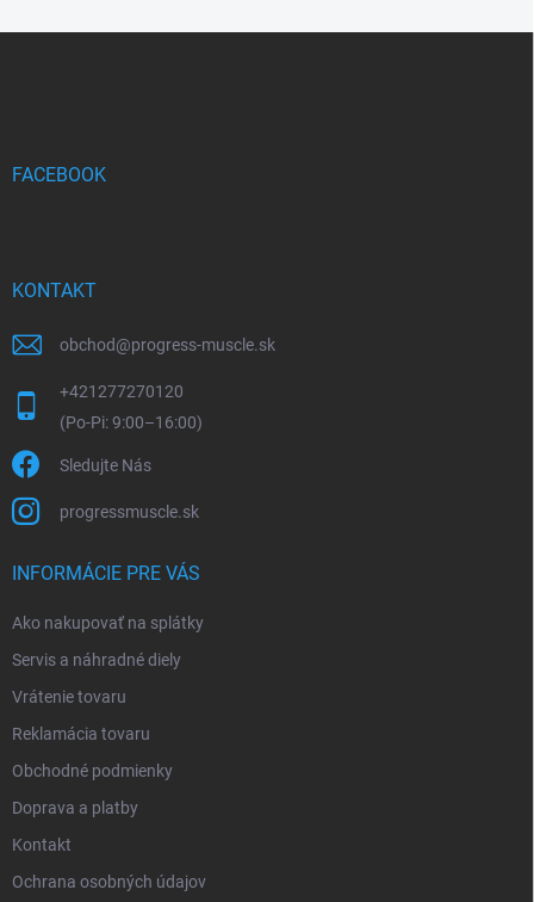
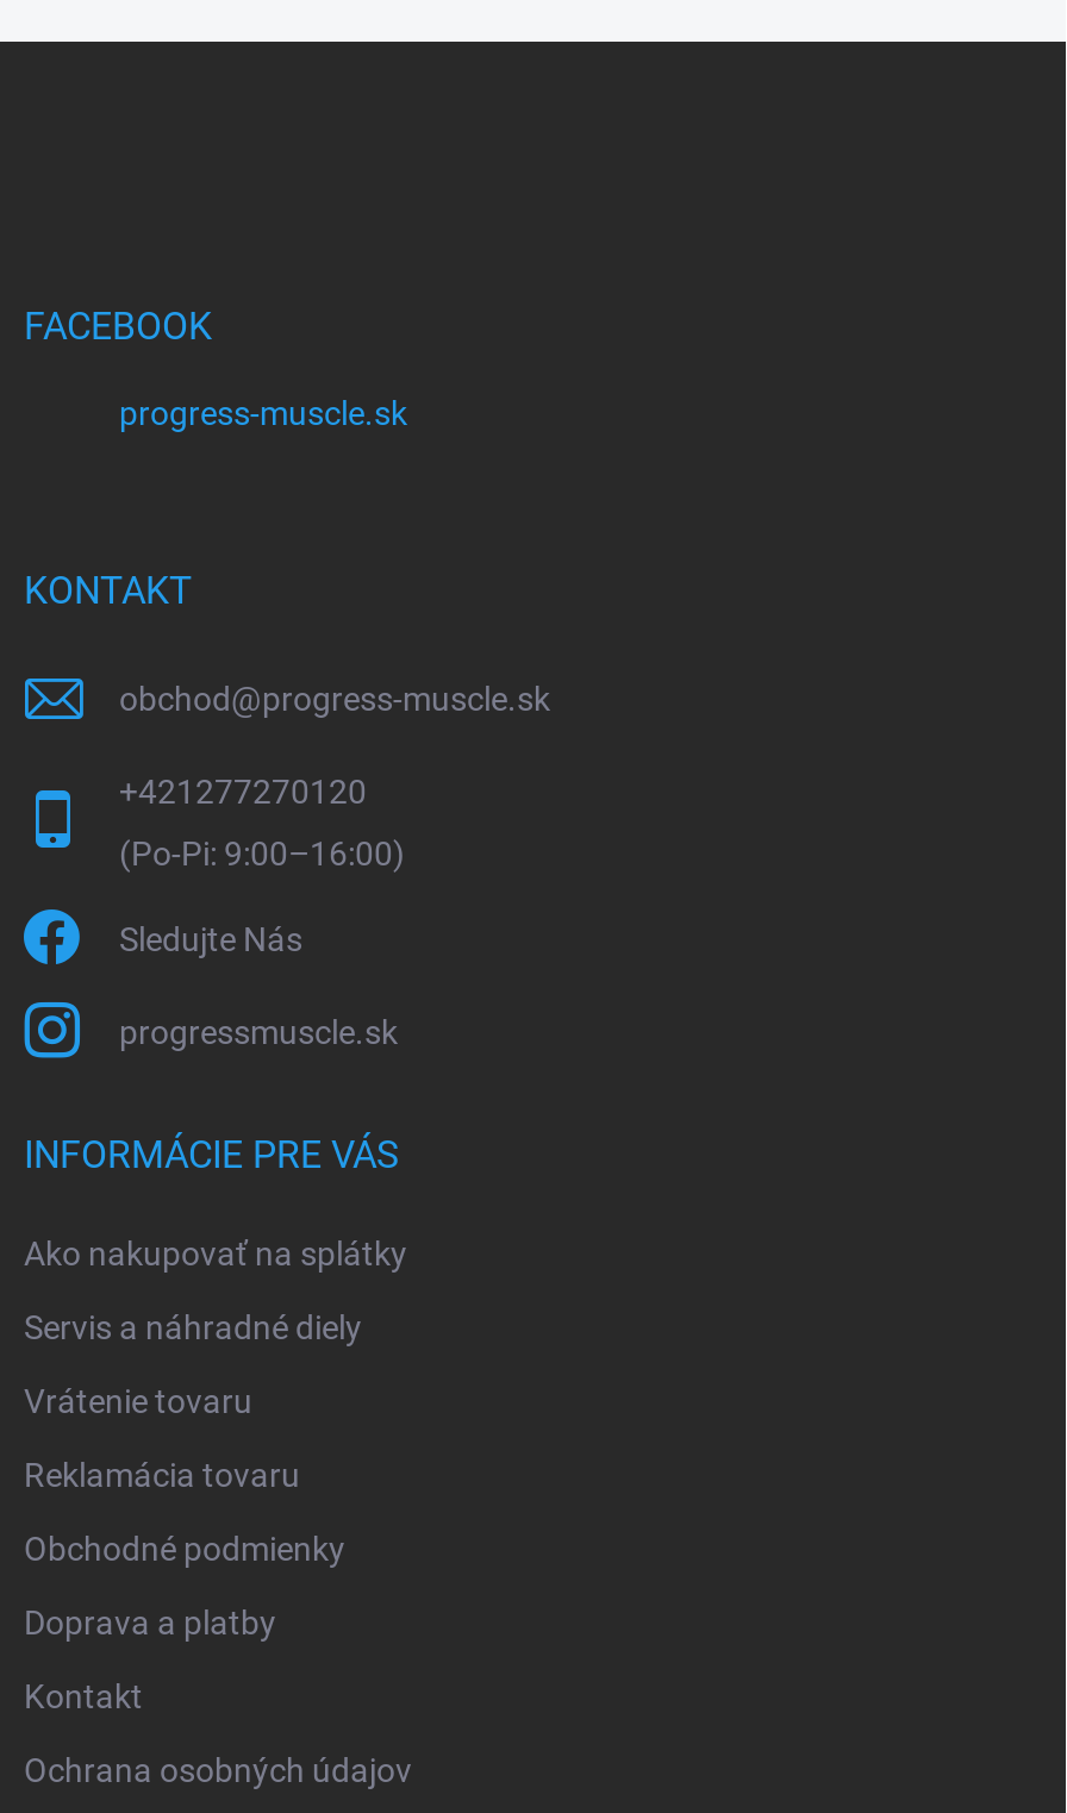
+ progress-muscle.sk
